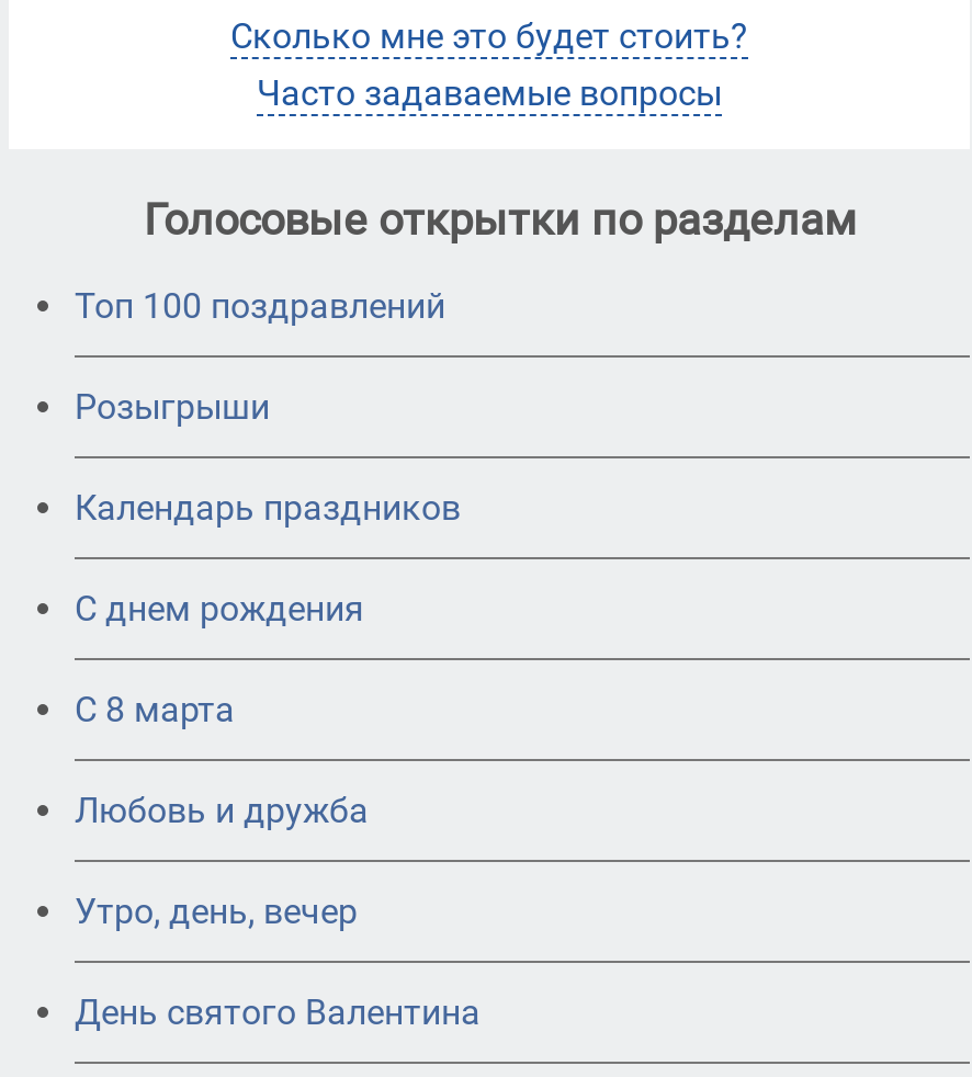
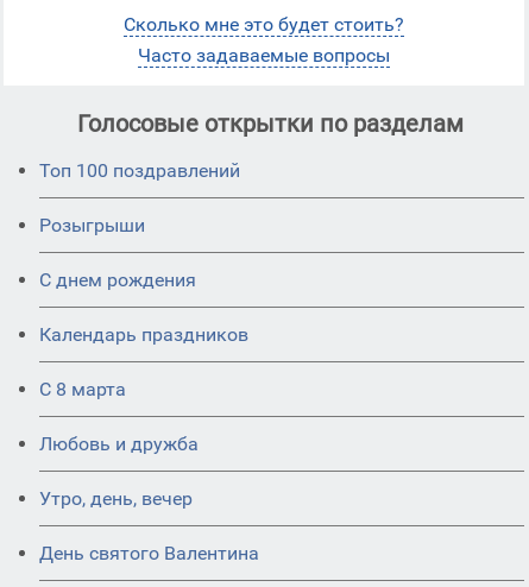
moved down: Календарь праздников

moved up: С днем рождения
